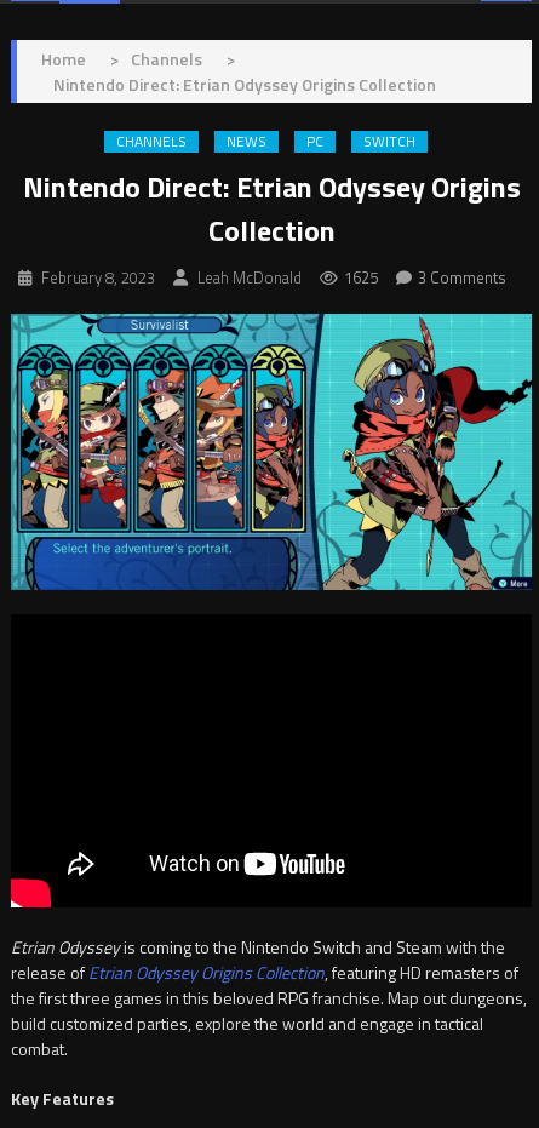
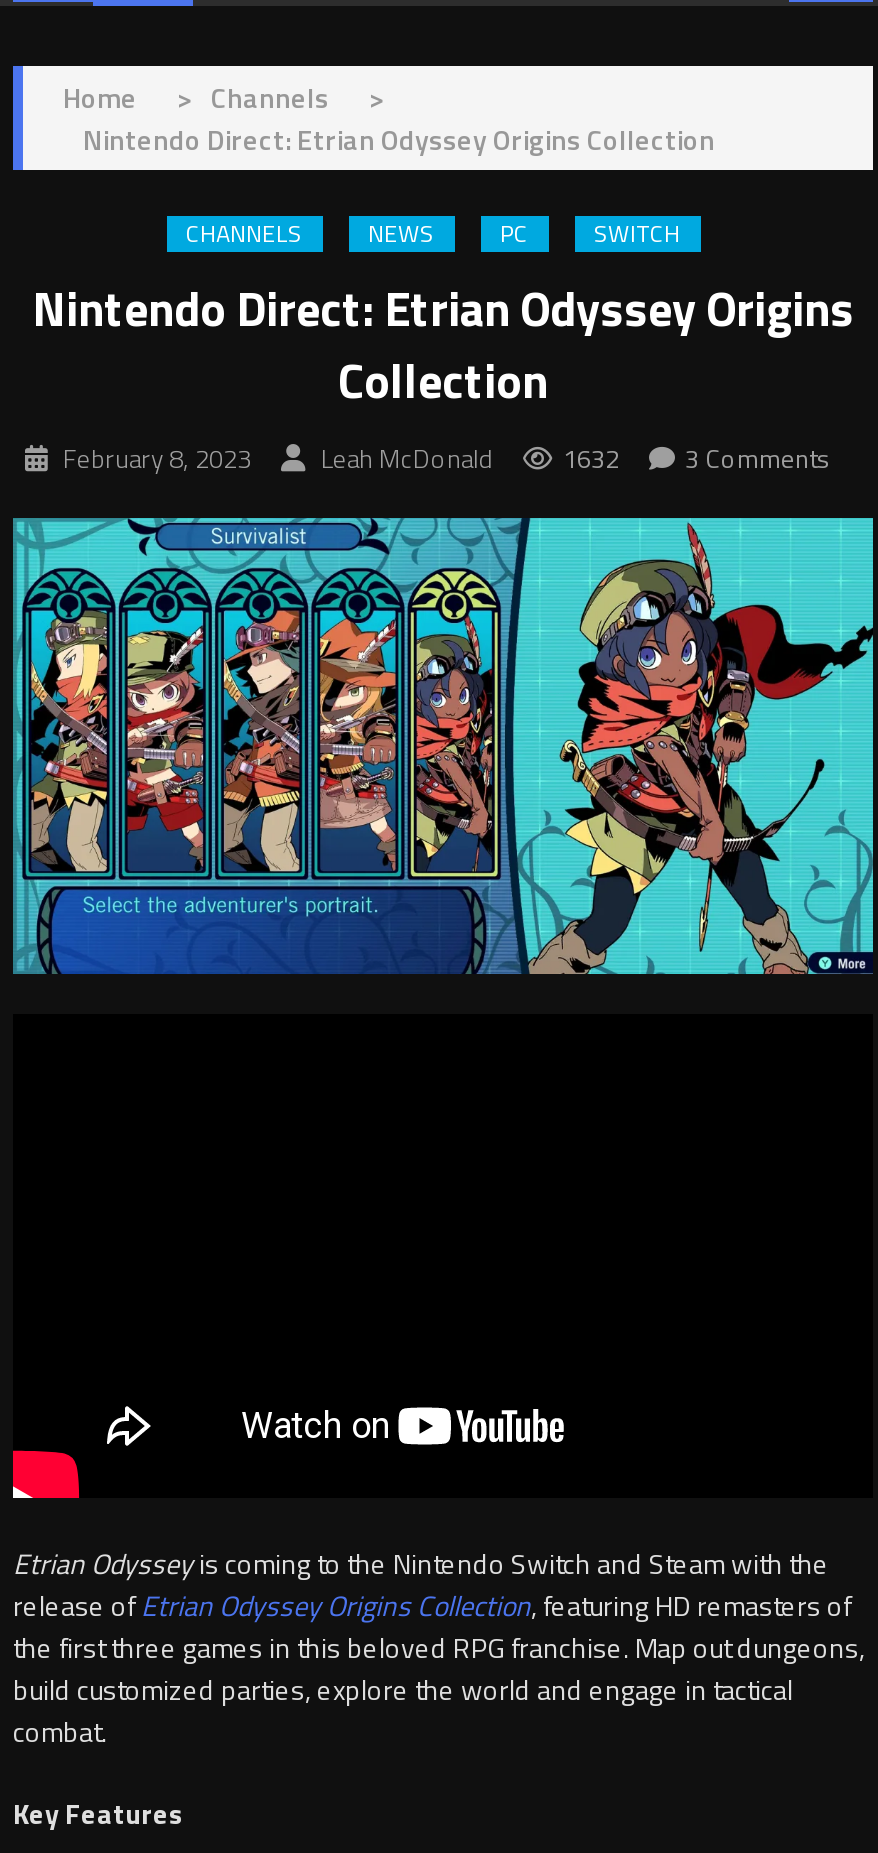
- February 8, 2023 Leah McDonald 1625 3 Comments
+ February 8, 2023 Leah McDonald 1632 3 Comments
